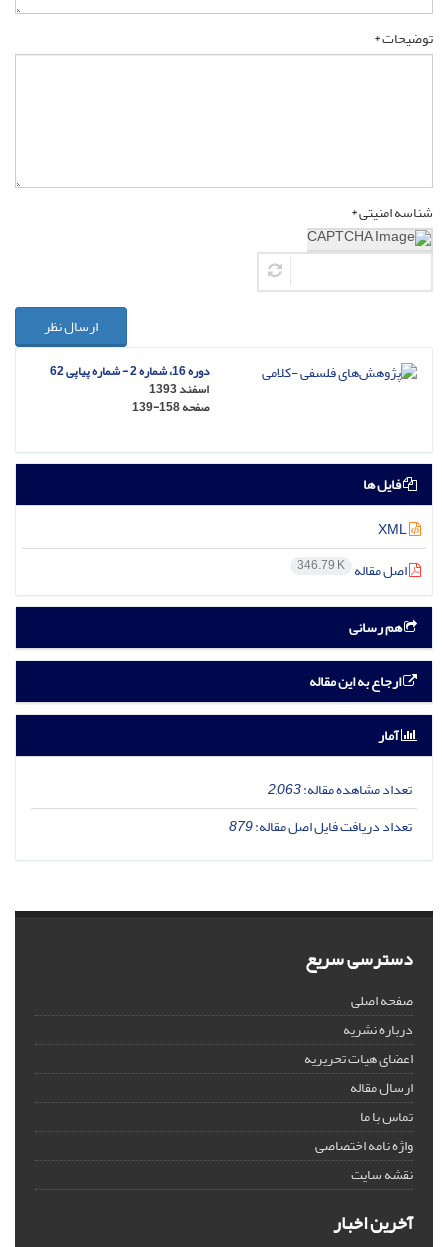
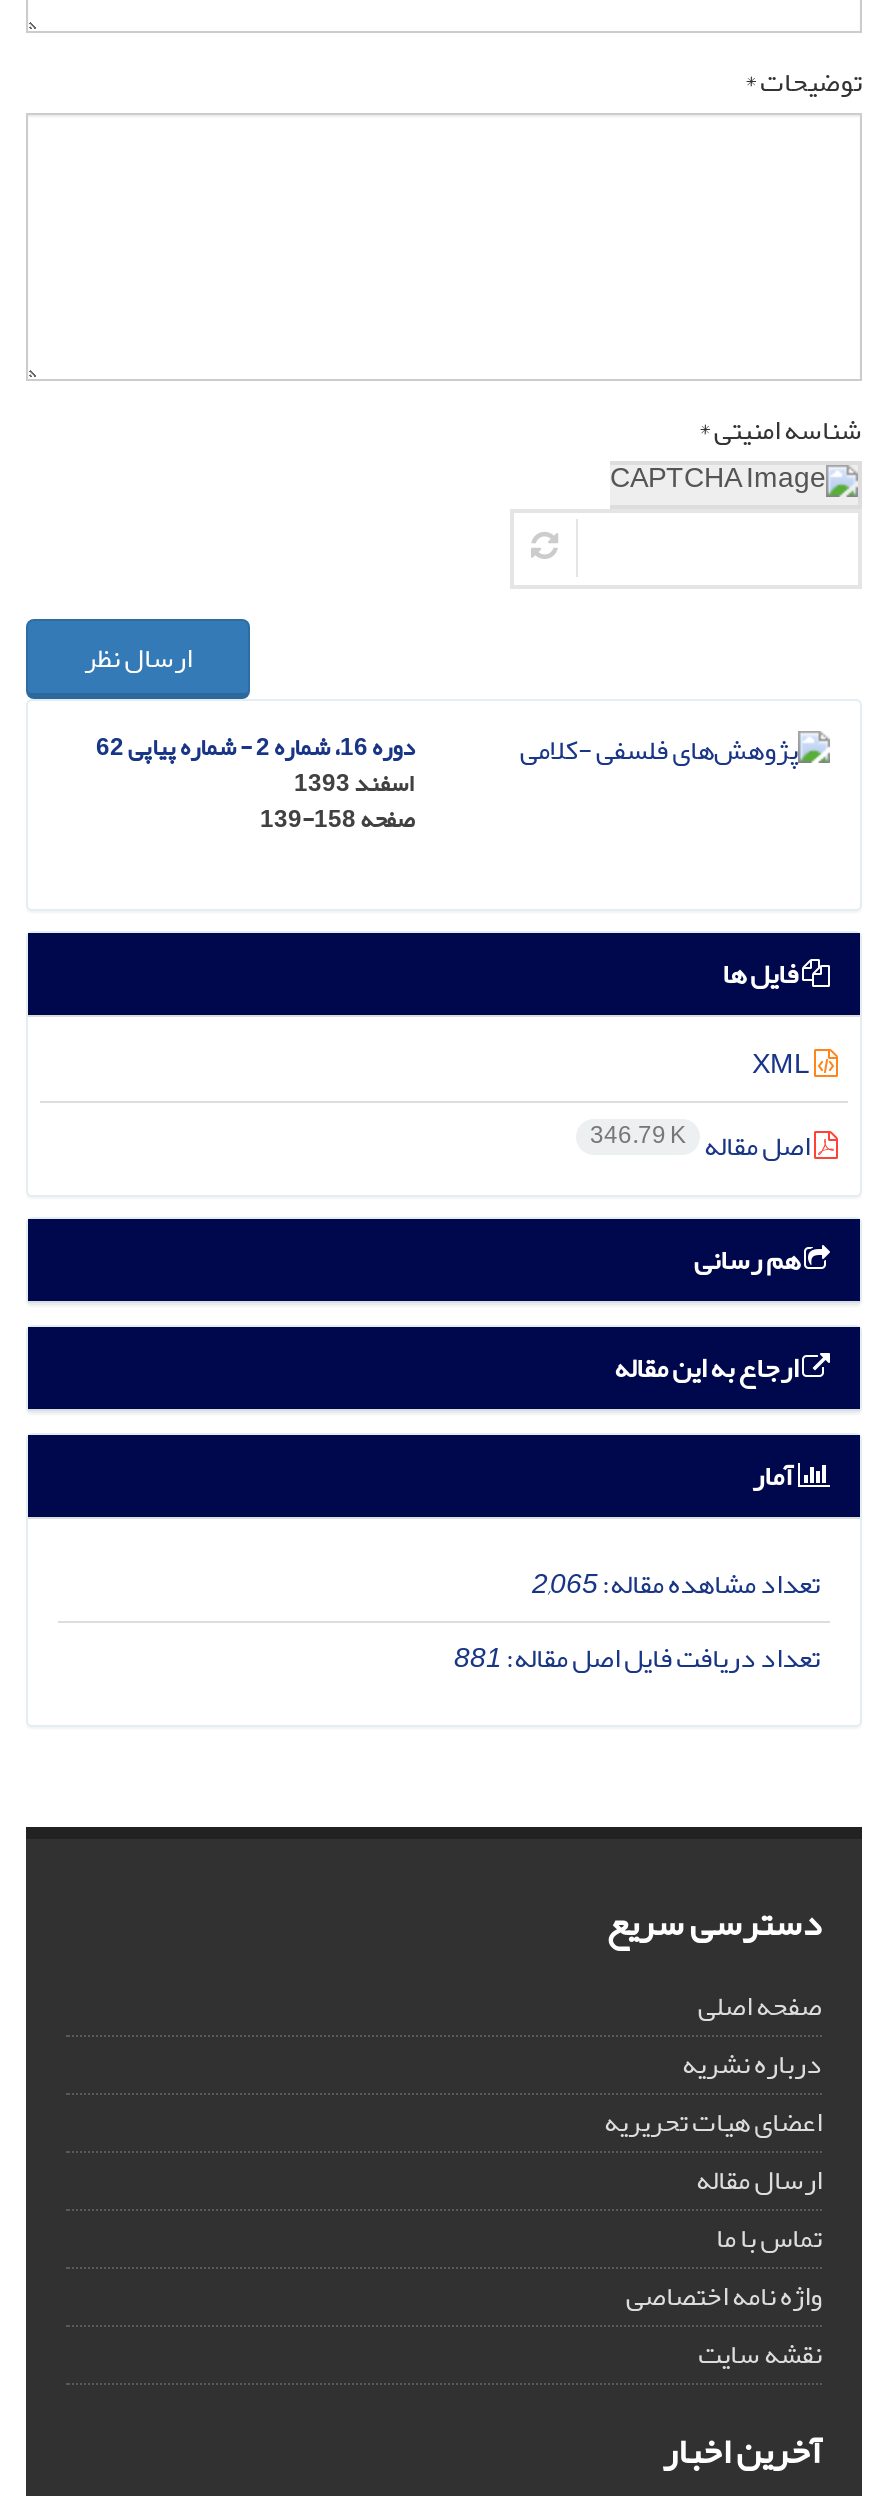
- تعداد مشاهده مقاله:2,063
+ تعداد مشاهده مقاله:2,065

- تعداد دریافت فایل اصل مقاله:879
+ تعداد دریافت فایل اصل مقاله:881
